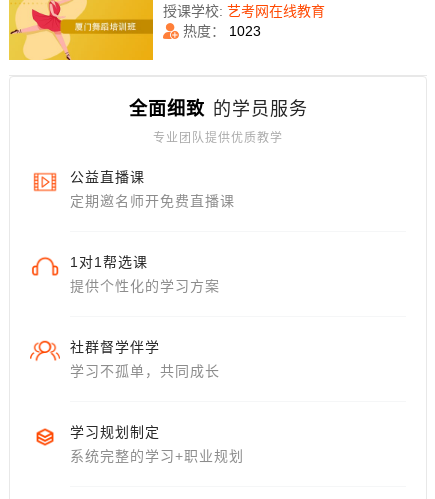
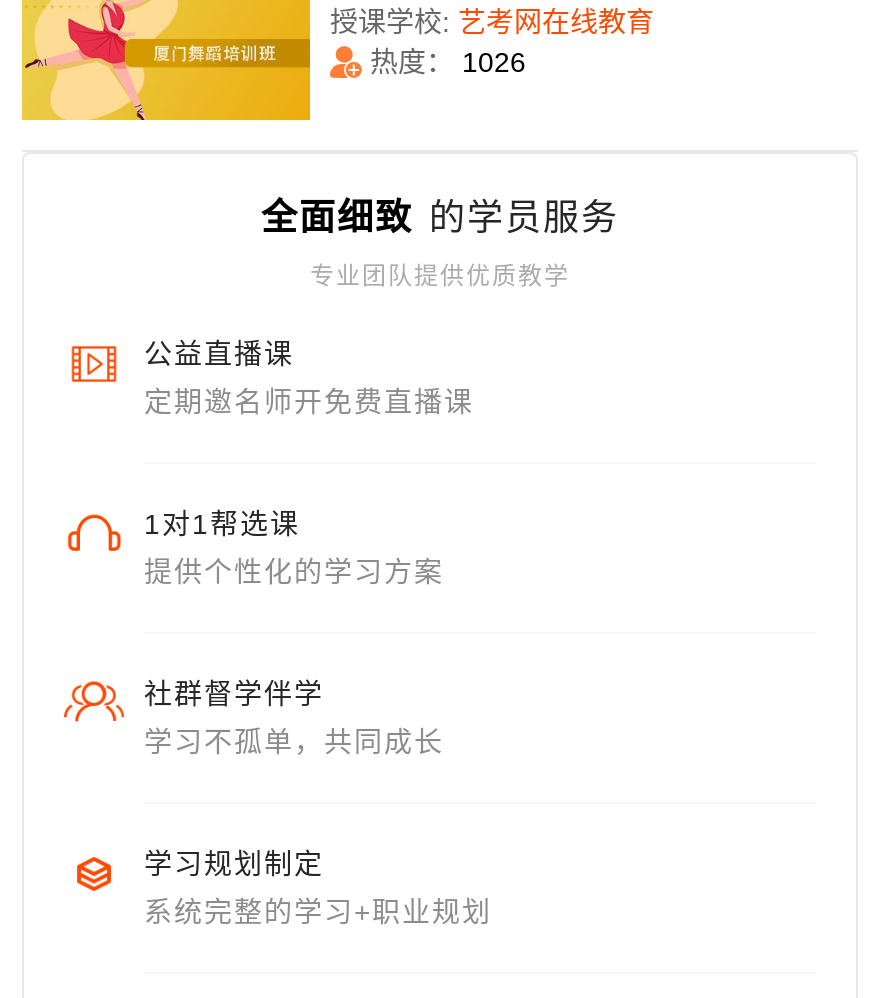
- 热度： 1023
+ 热度： 1026
